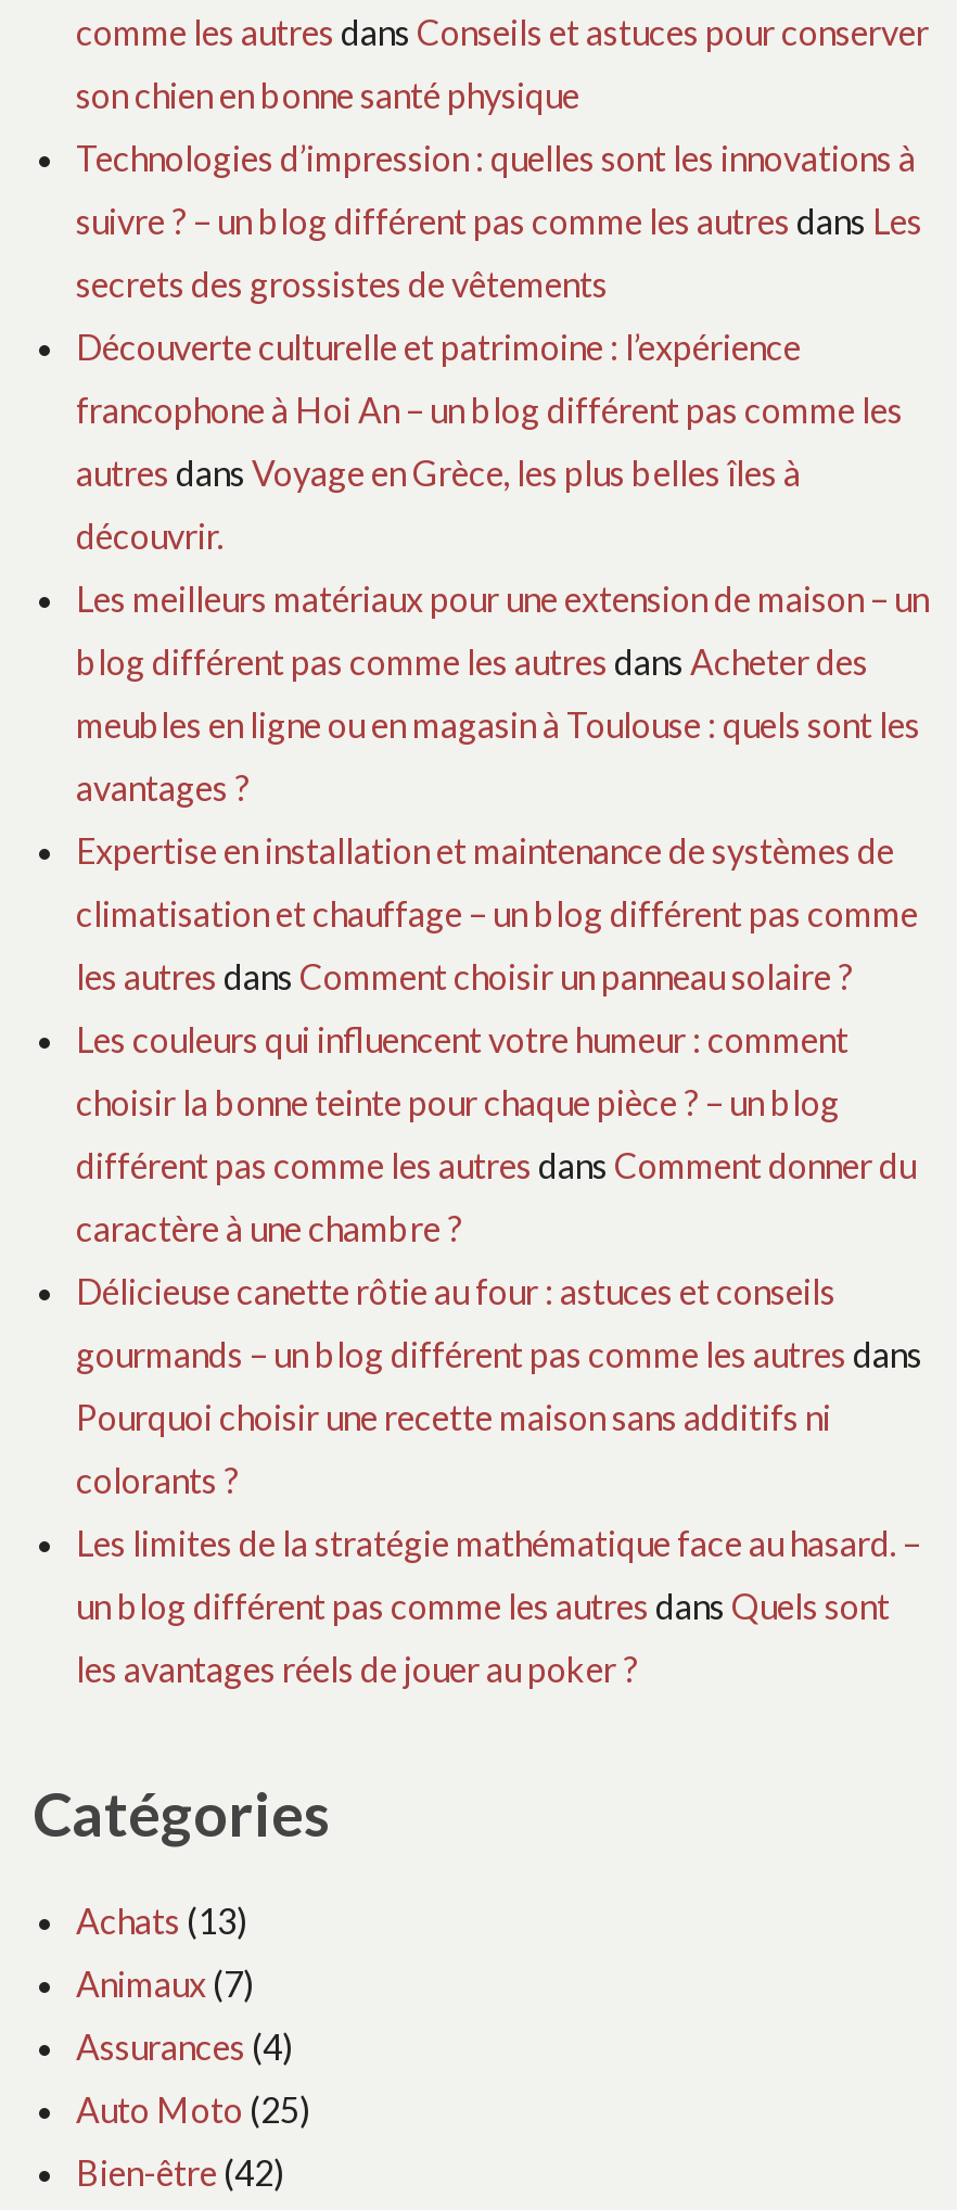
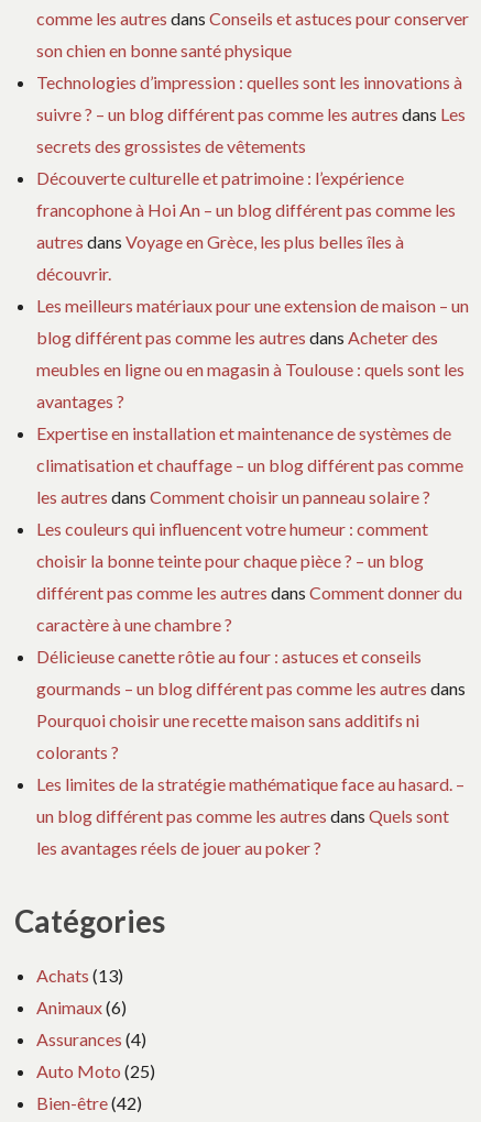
- Animaux (7)
+ Animaux (6)
